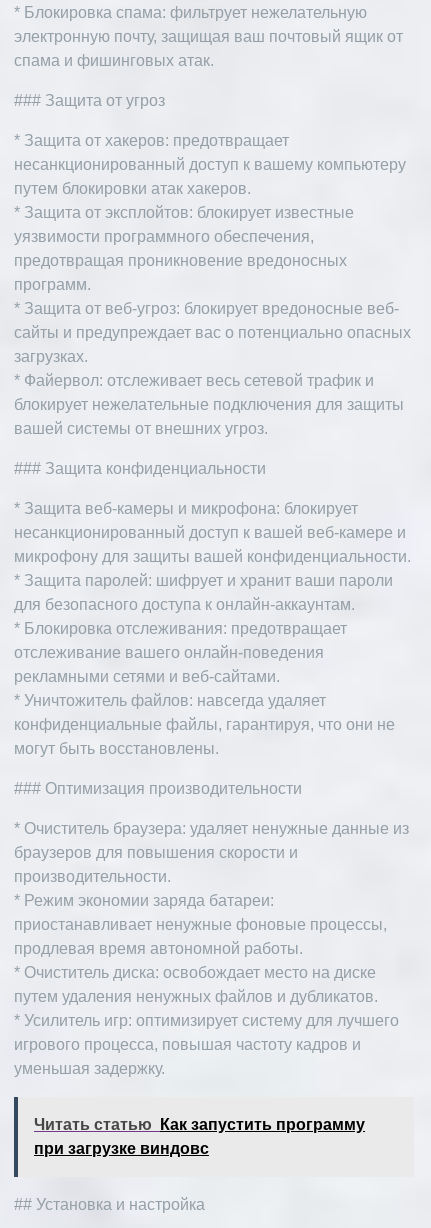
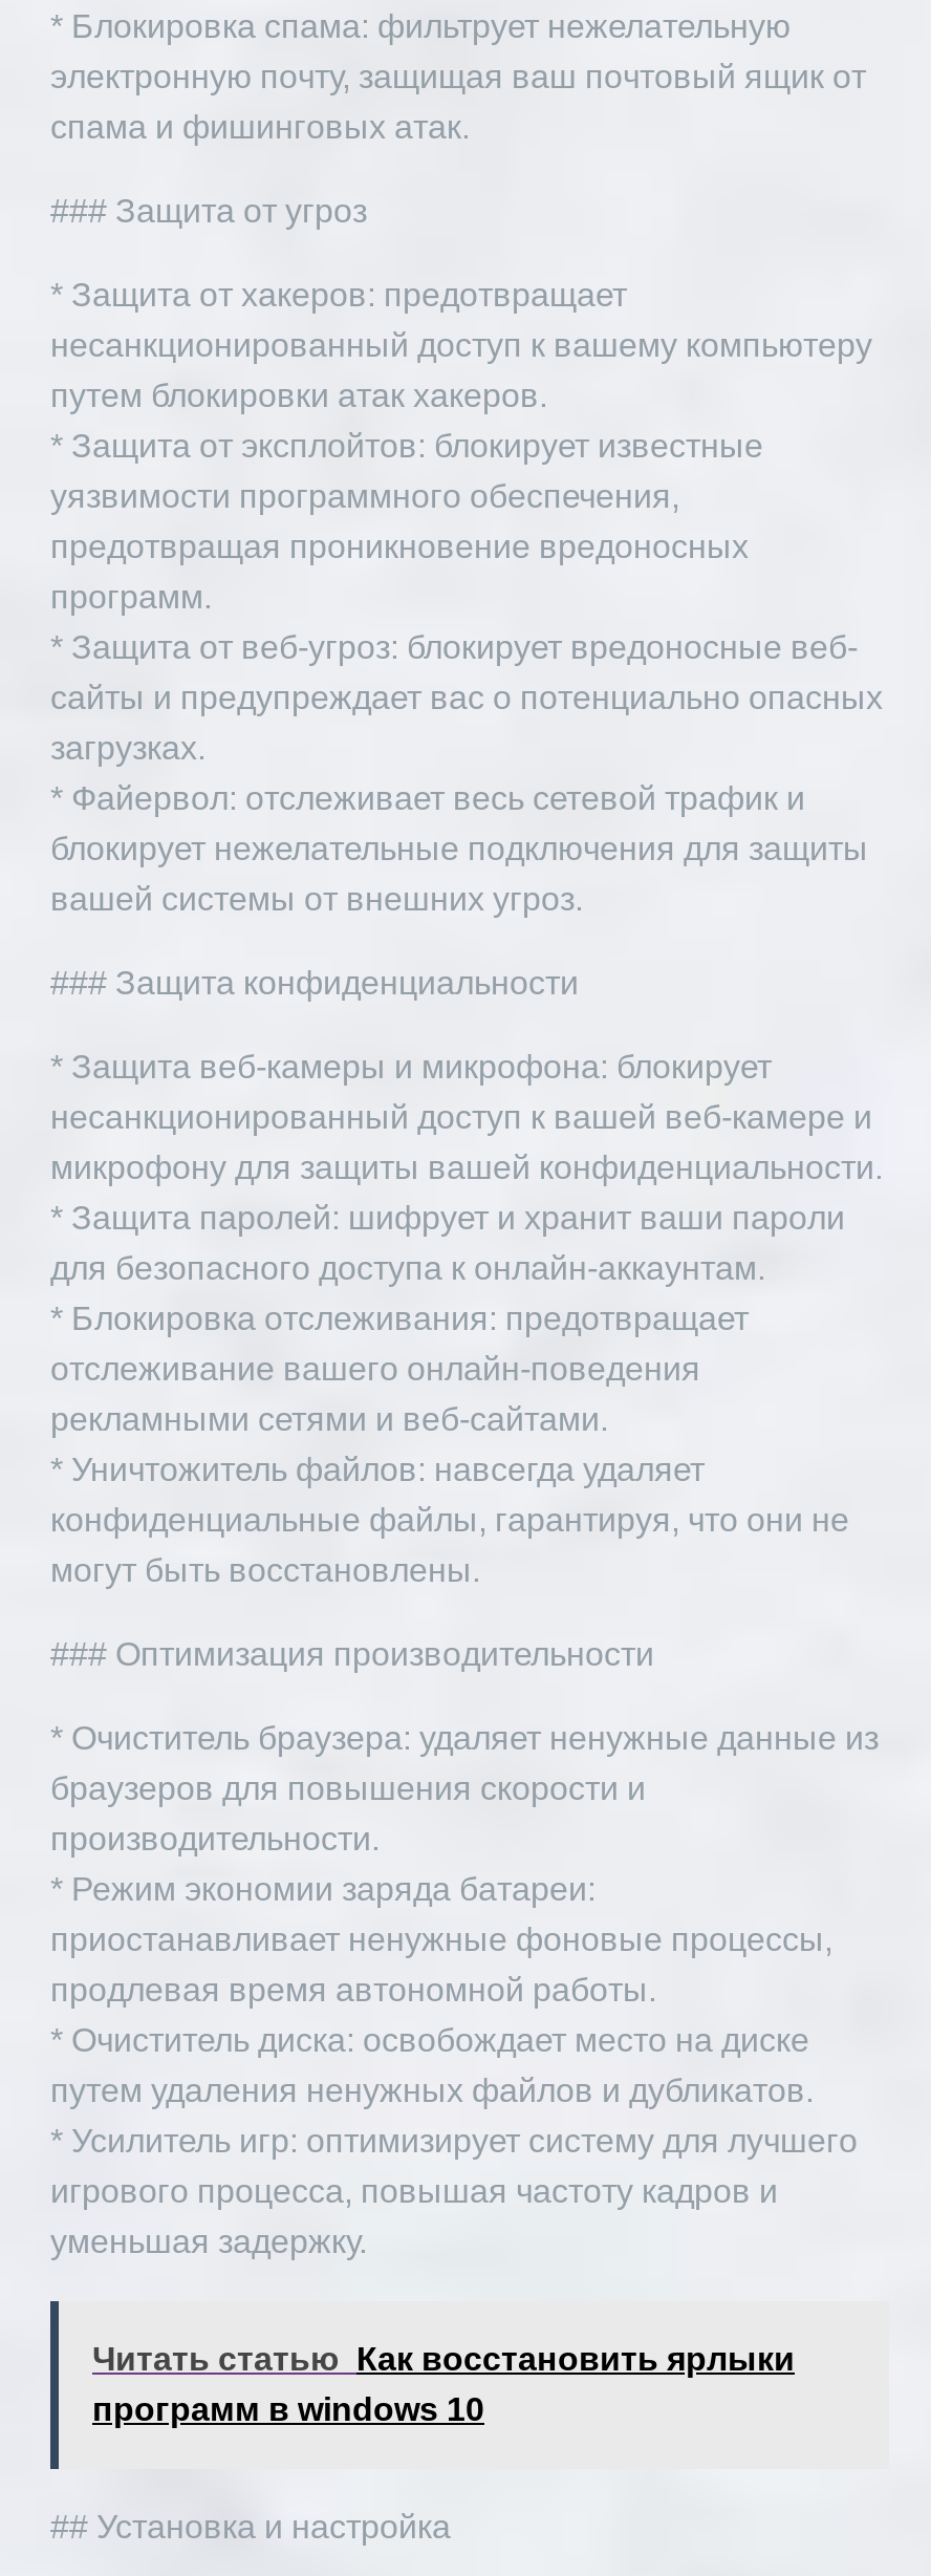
- Читать статью Как запустить программу
- при загрузке виндовс
+ Читать статью Как восстановить ярлыки
+ программ в windows 10
